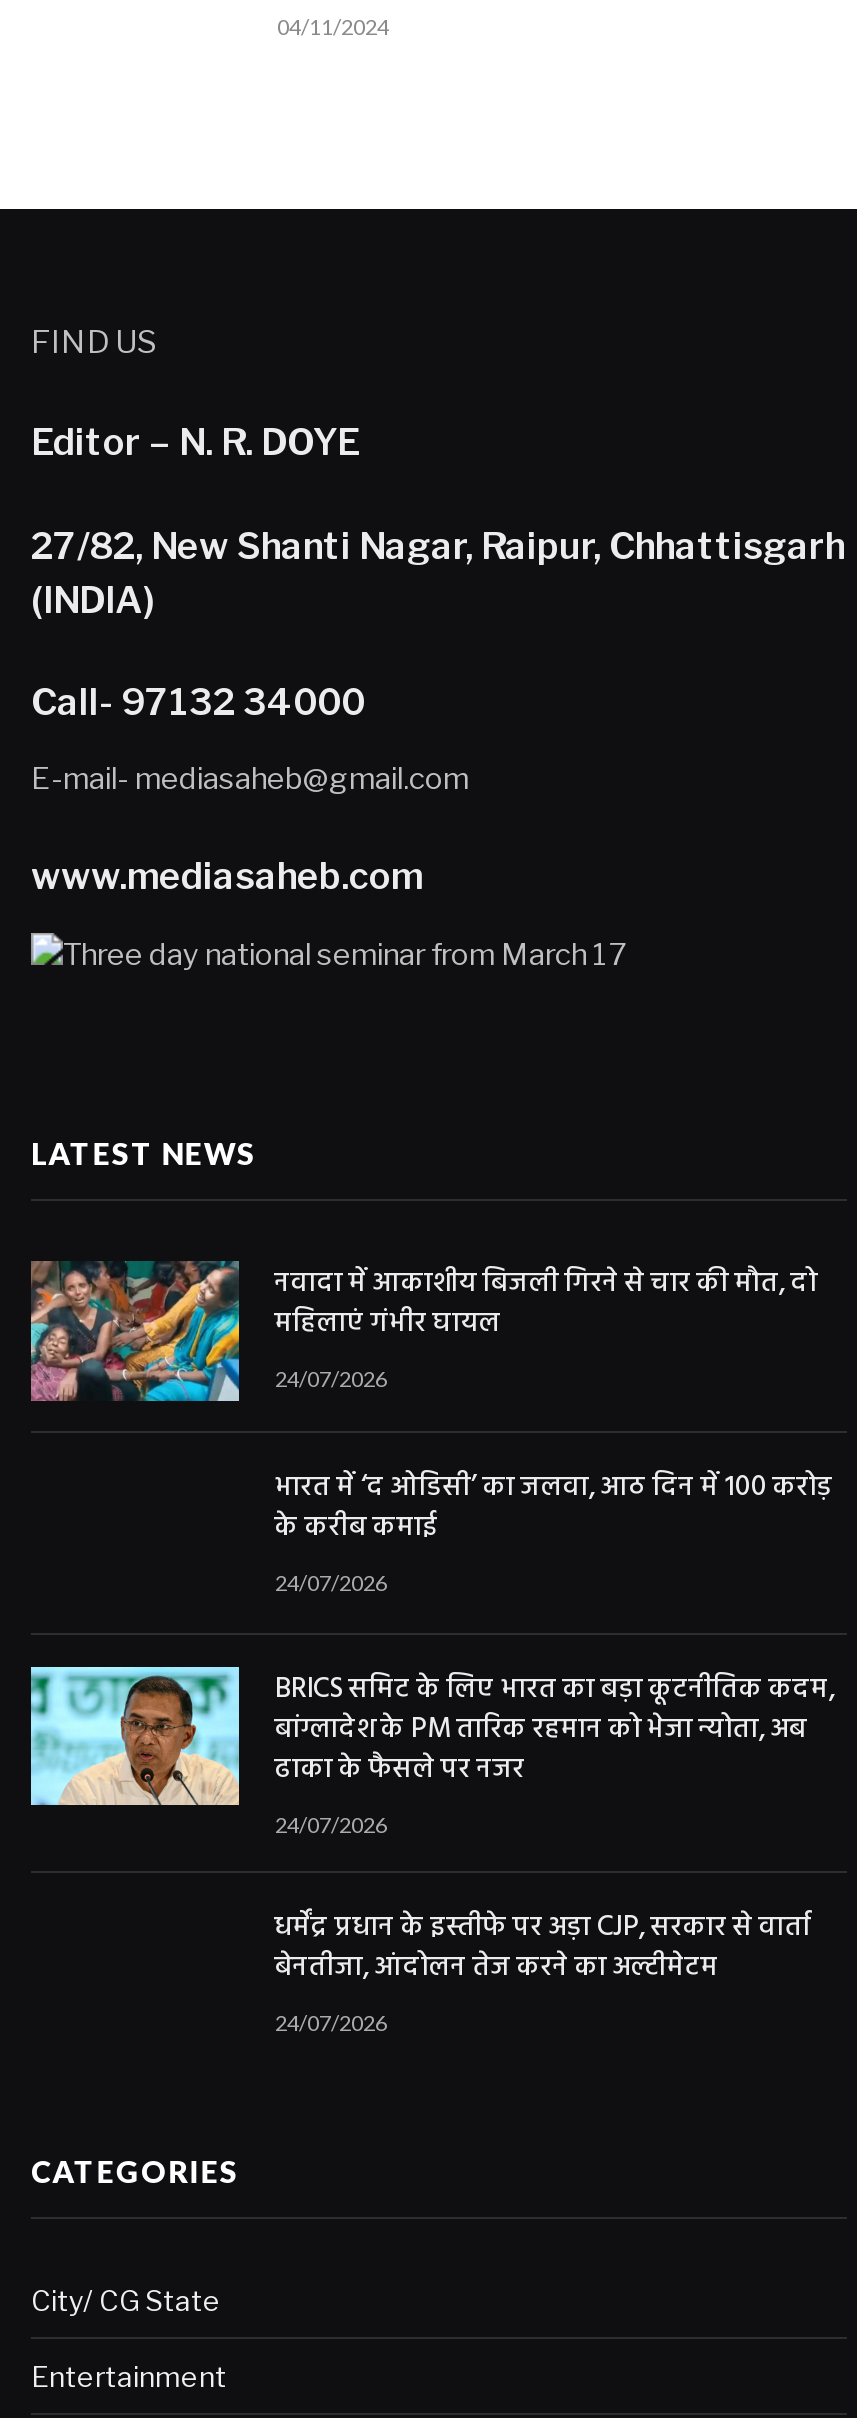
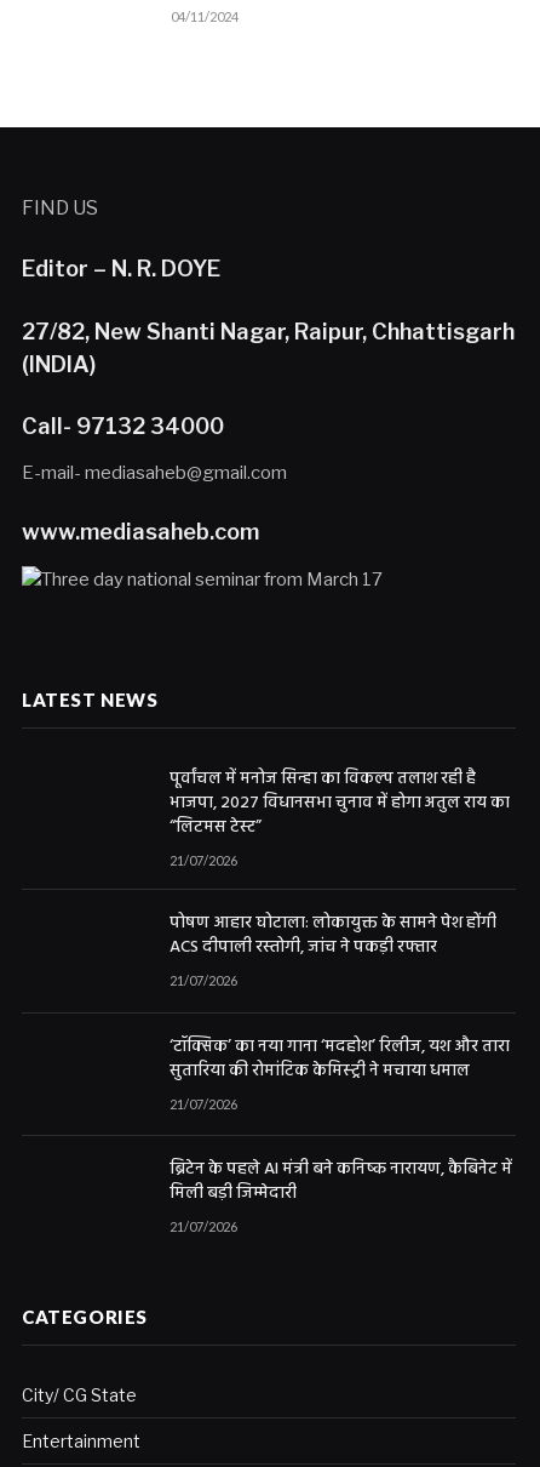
- [image]

- नवादा में आकाशीय बिजली गिरने से चार की मौत, दो
- महिलाएं गंभीर घायल
- 24/07/2026
+ पूर्वांचल में मनोज सिन्हा का विकल्प तलाश रही है
+ भाजपा, 2027 विधानसभा चुनाव में होगा अतुल राय का
+ “लिटमस टेस्ट”
+ 21/07/2026

- भारत में ‘द ओडिसी’ का जलवा, आठ दिन में 100 करोड़
- के करीब कमाई
- 24/07/2026
+ पोषण आहार घोटाला: लोकायुक्त के सामने पेश होंगी
+ ACS दीपाली रस्तोगी, जांच ने पकड़ी रफ्तार
+ 21/07/2026

- [image]

- BRICS समिट के लिए भारत का बड़ा कूटनीतिक कदम,
- बांग्लादेश के PM तारिक रहमान को भेजा न्योता, अब
- ढाका के फैसले पर नजर
- 24/07/2026
+ ‘टॉक्सिक’ का नया गाना ‘मदहोश’ रिलीज, यश और तारा
+ सुतारिया की रोमांटिक केमिस्ट्री ने मचाया धमाल
+ 21/07/2026

- धर्मेंद्र प्रधान के इस्तीफे पर अड़ा CJP, सरकार से वार्ता
- बेनतीजा, आंदोलन तेज करने का अल्टीमेटम
- 24/07/2026
+ ब्रिटेन के पहले AI मंत्री बने कनिष्क नारायण, कैबिनेट में
+ मिली बड़ी जिम्मेदारी
+ 21/07/2026
